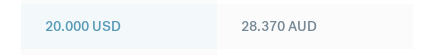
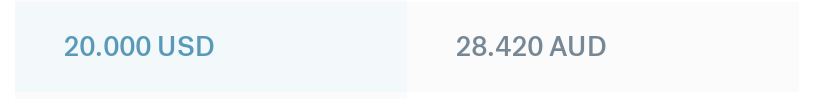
- 28.370AUD
+ 28.420AUD
